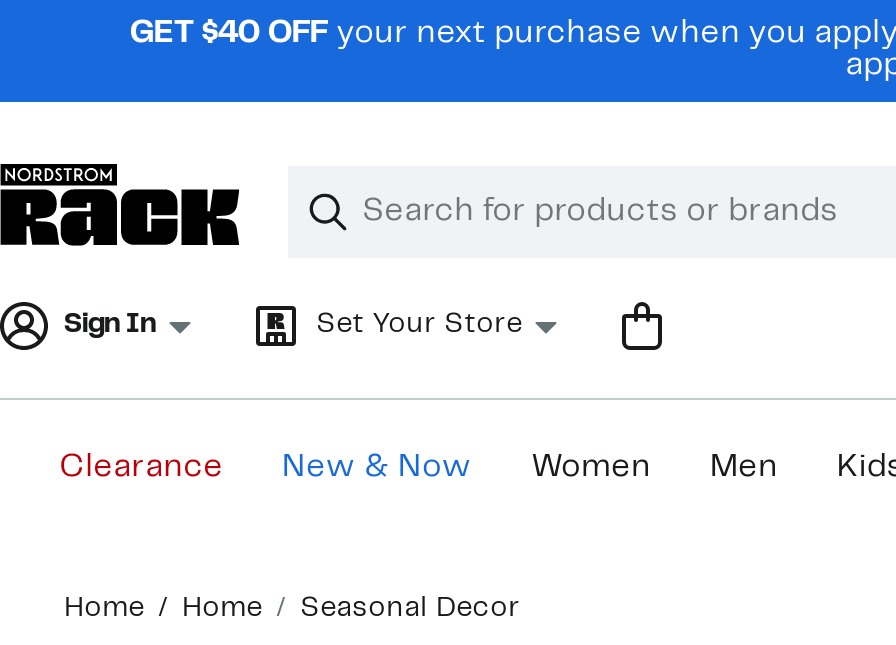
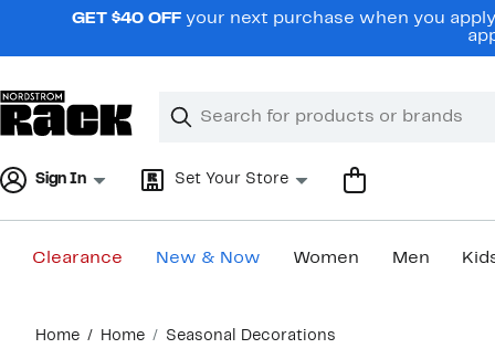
- Seasonal Decor
+ Seasonal Decorations
